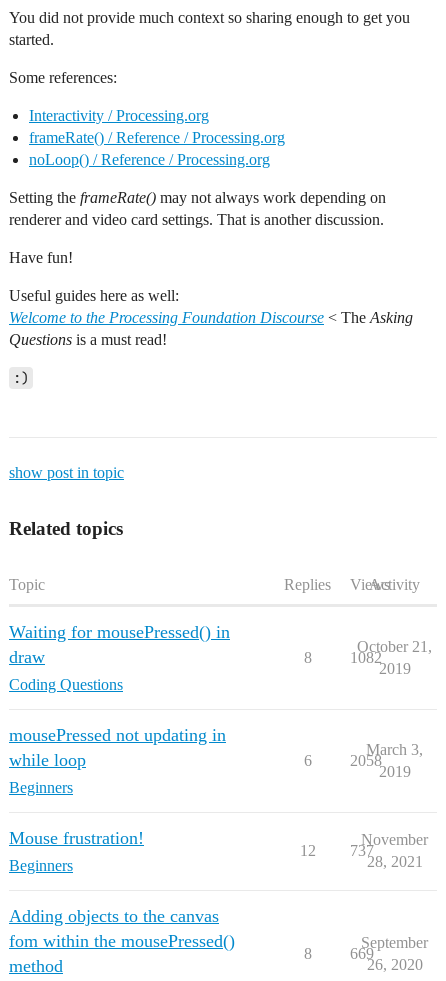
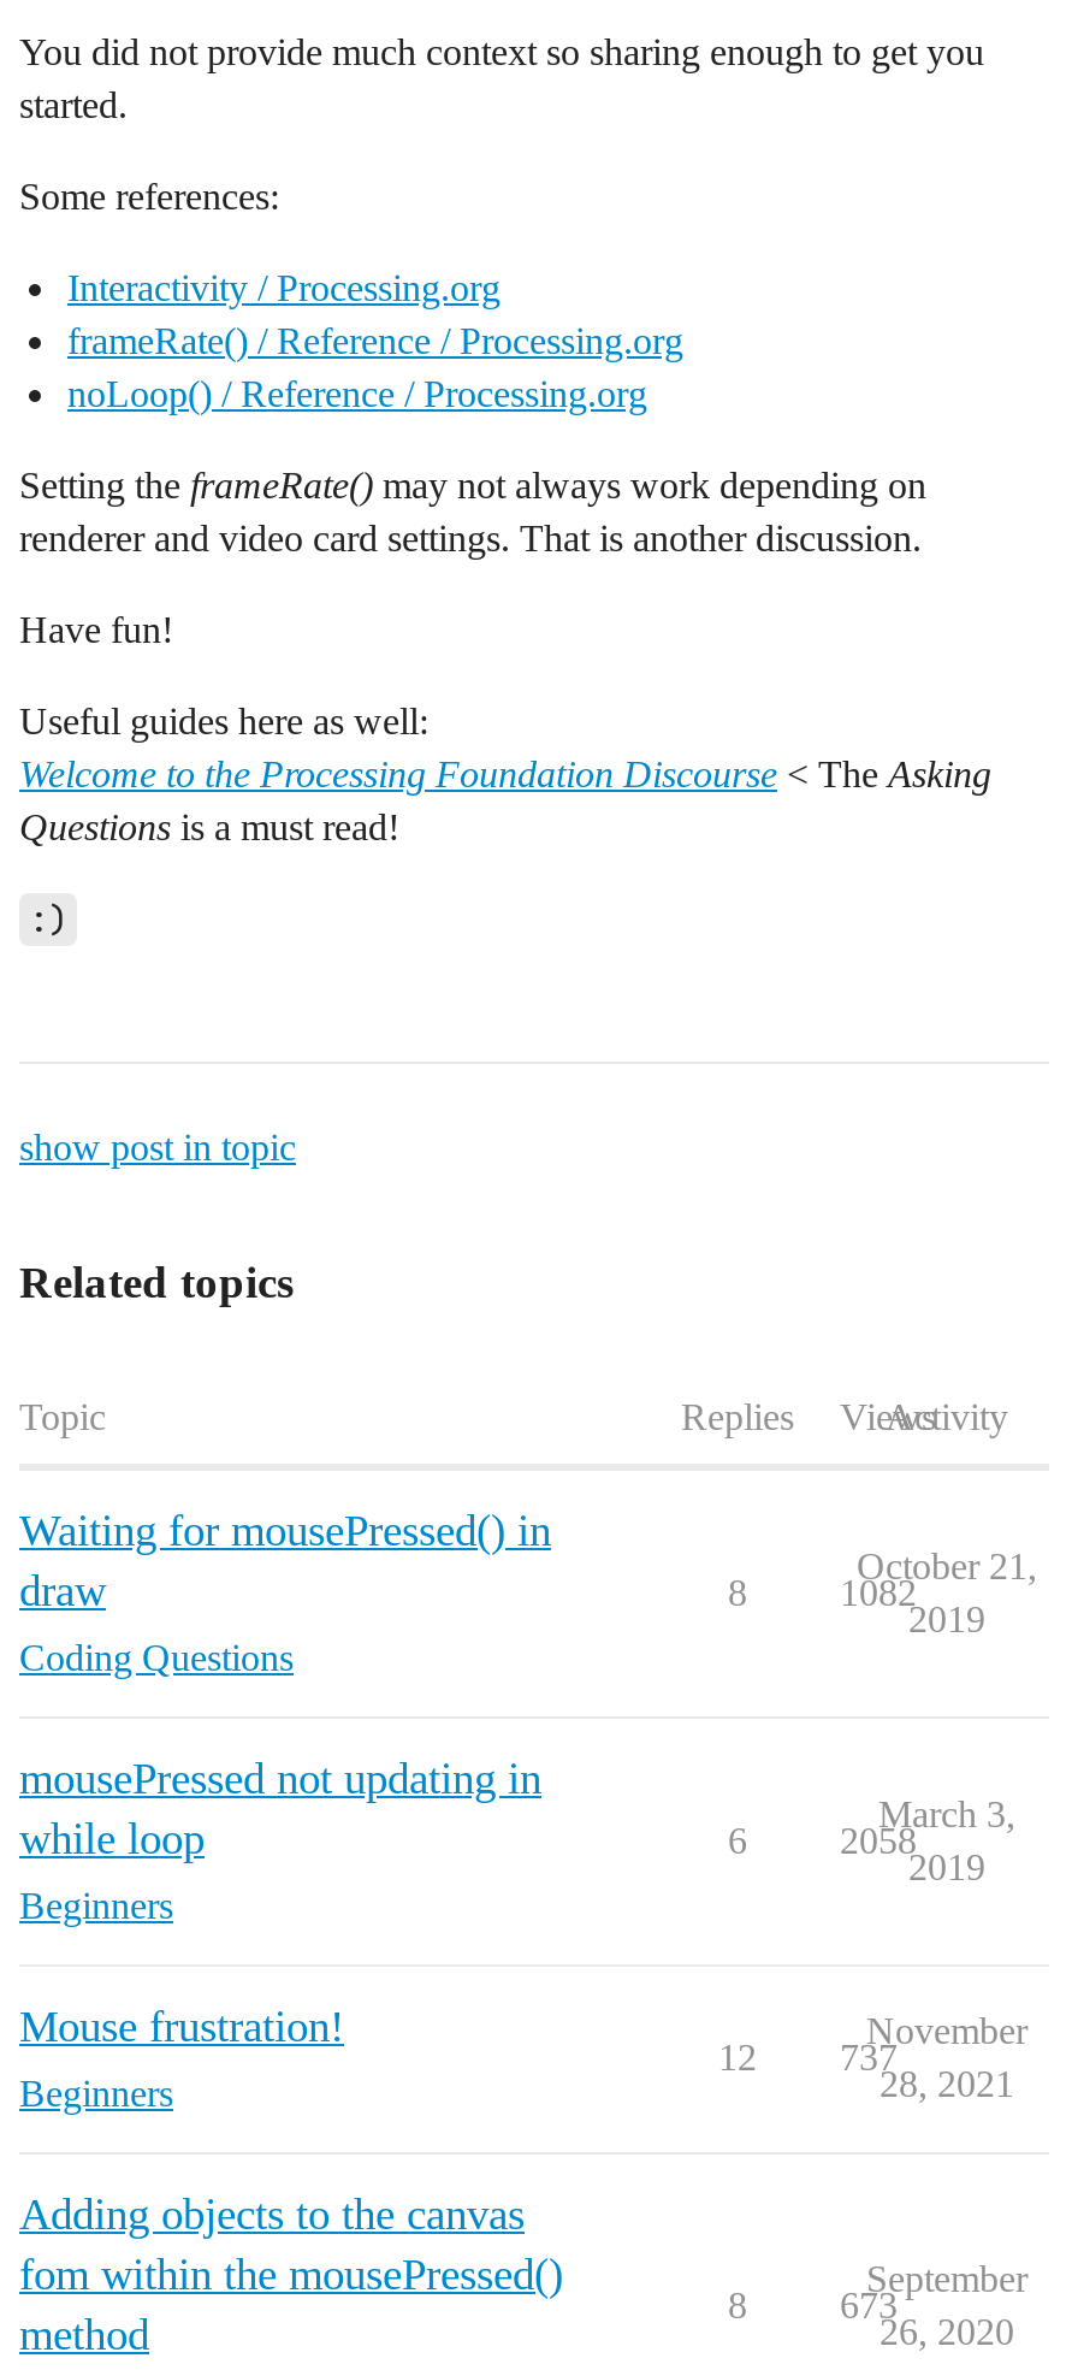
- 669
+ 673
